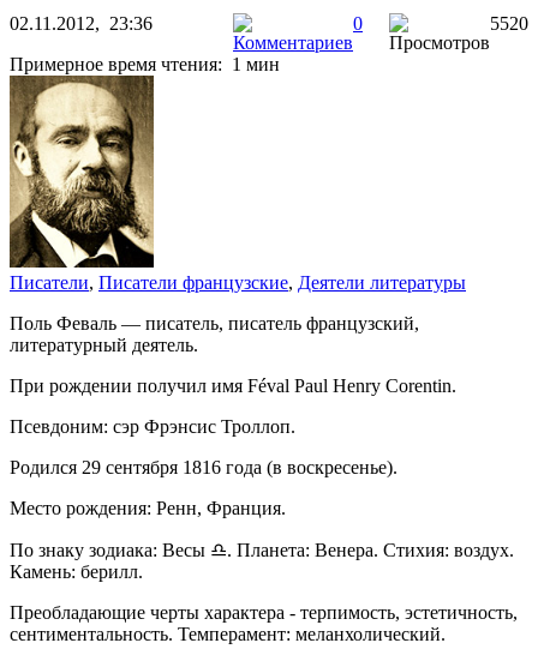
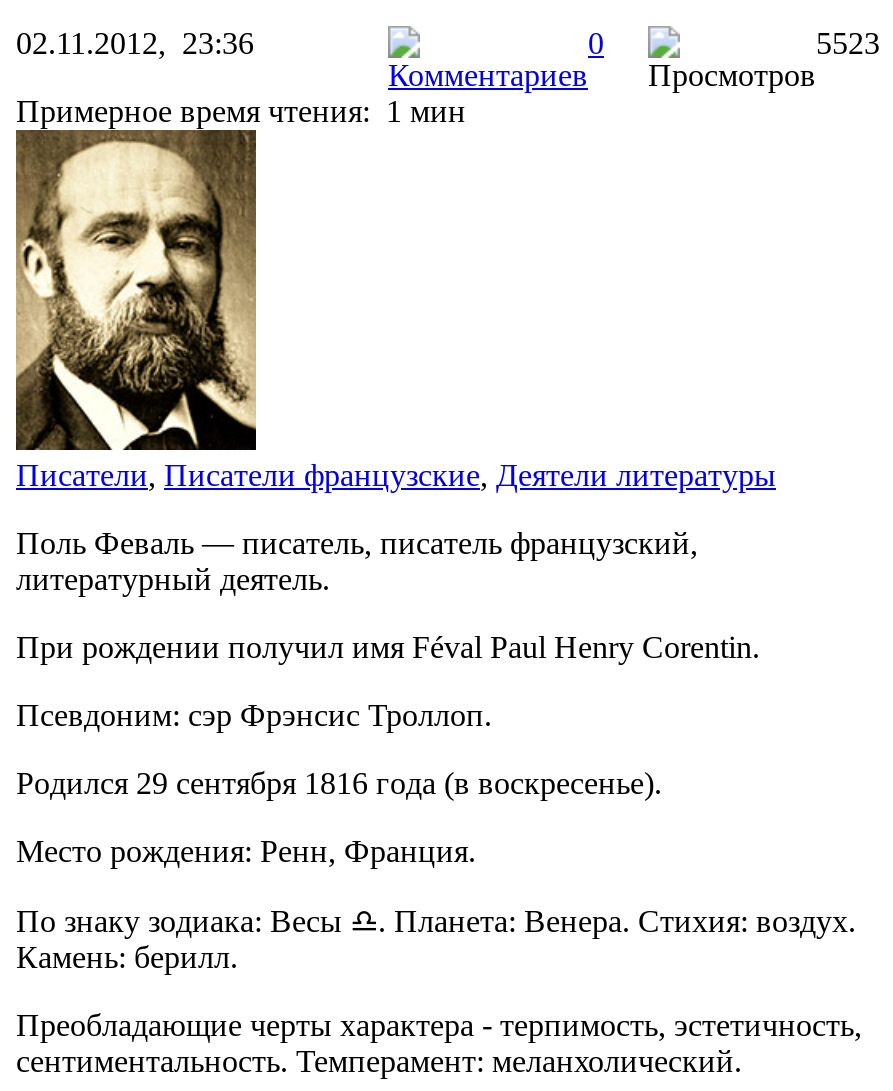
- 5520
+ 5523
